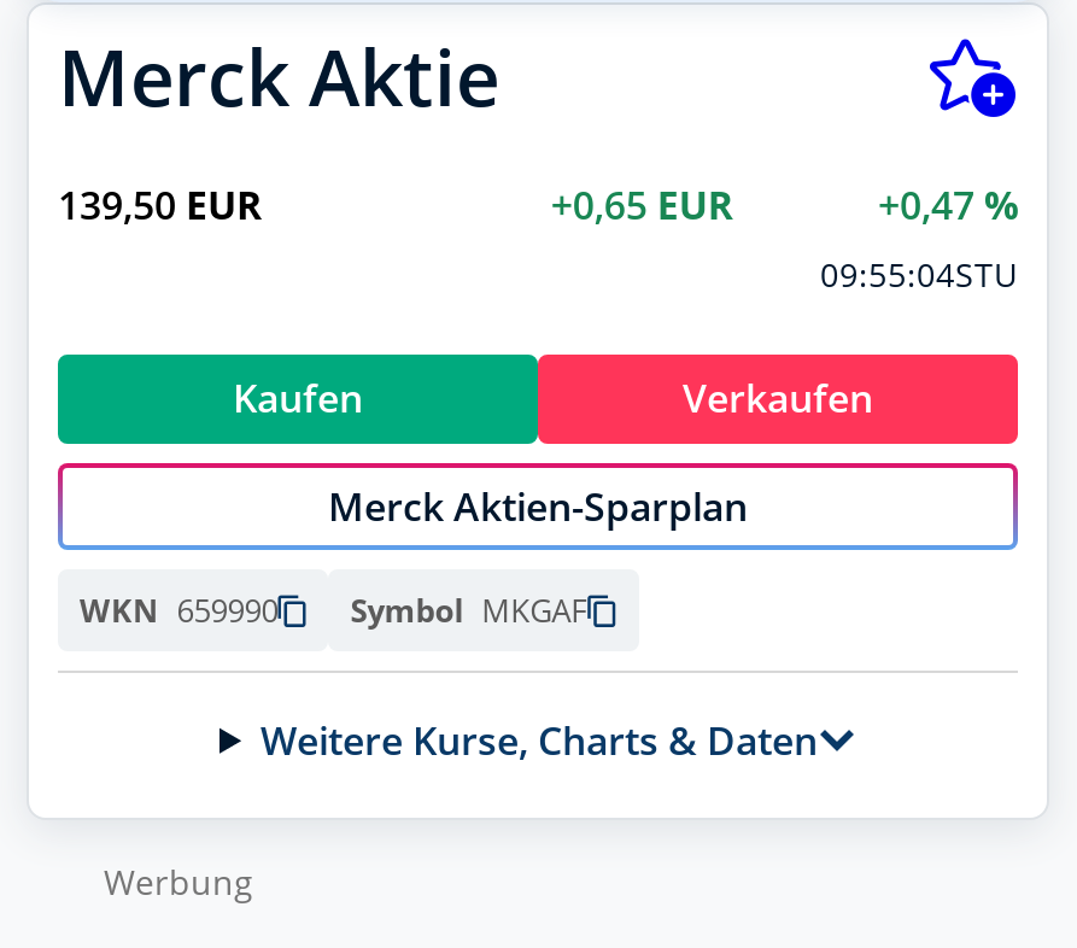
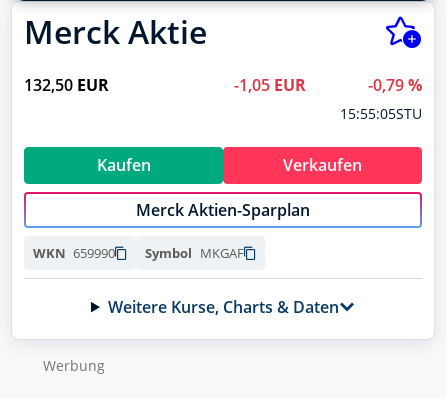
- 139,50 EUR
+ 132,50 EUR

- +0,65 EUR
+ -1,05 EUR

- +0,47 %
+ -0,79 %

- 09:55:04STU
+ 15:55:05STU
